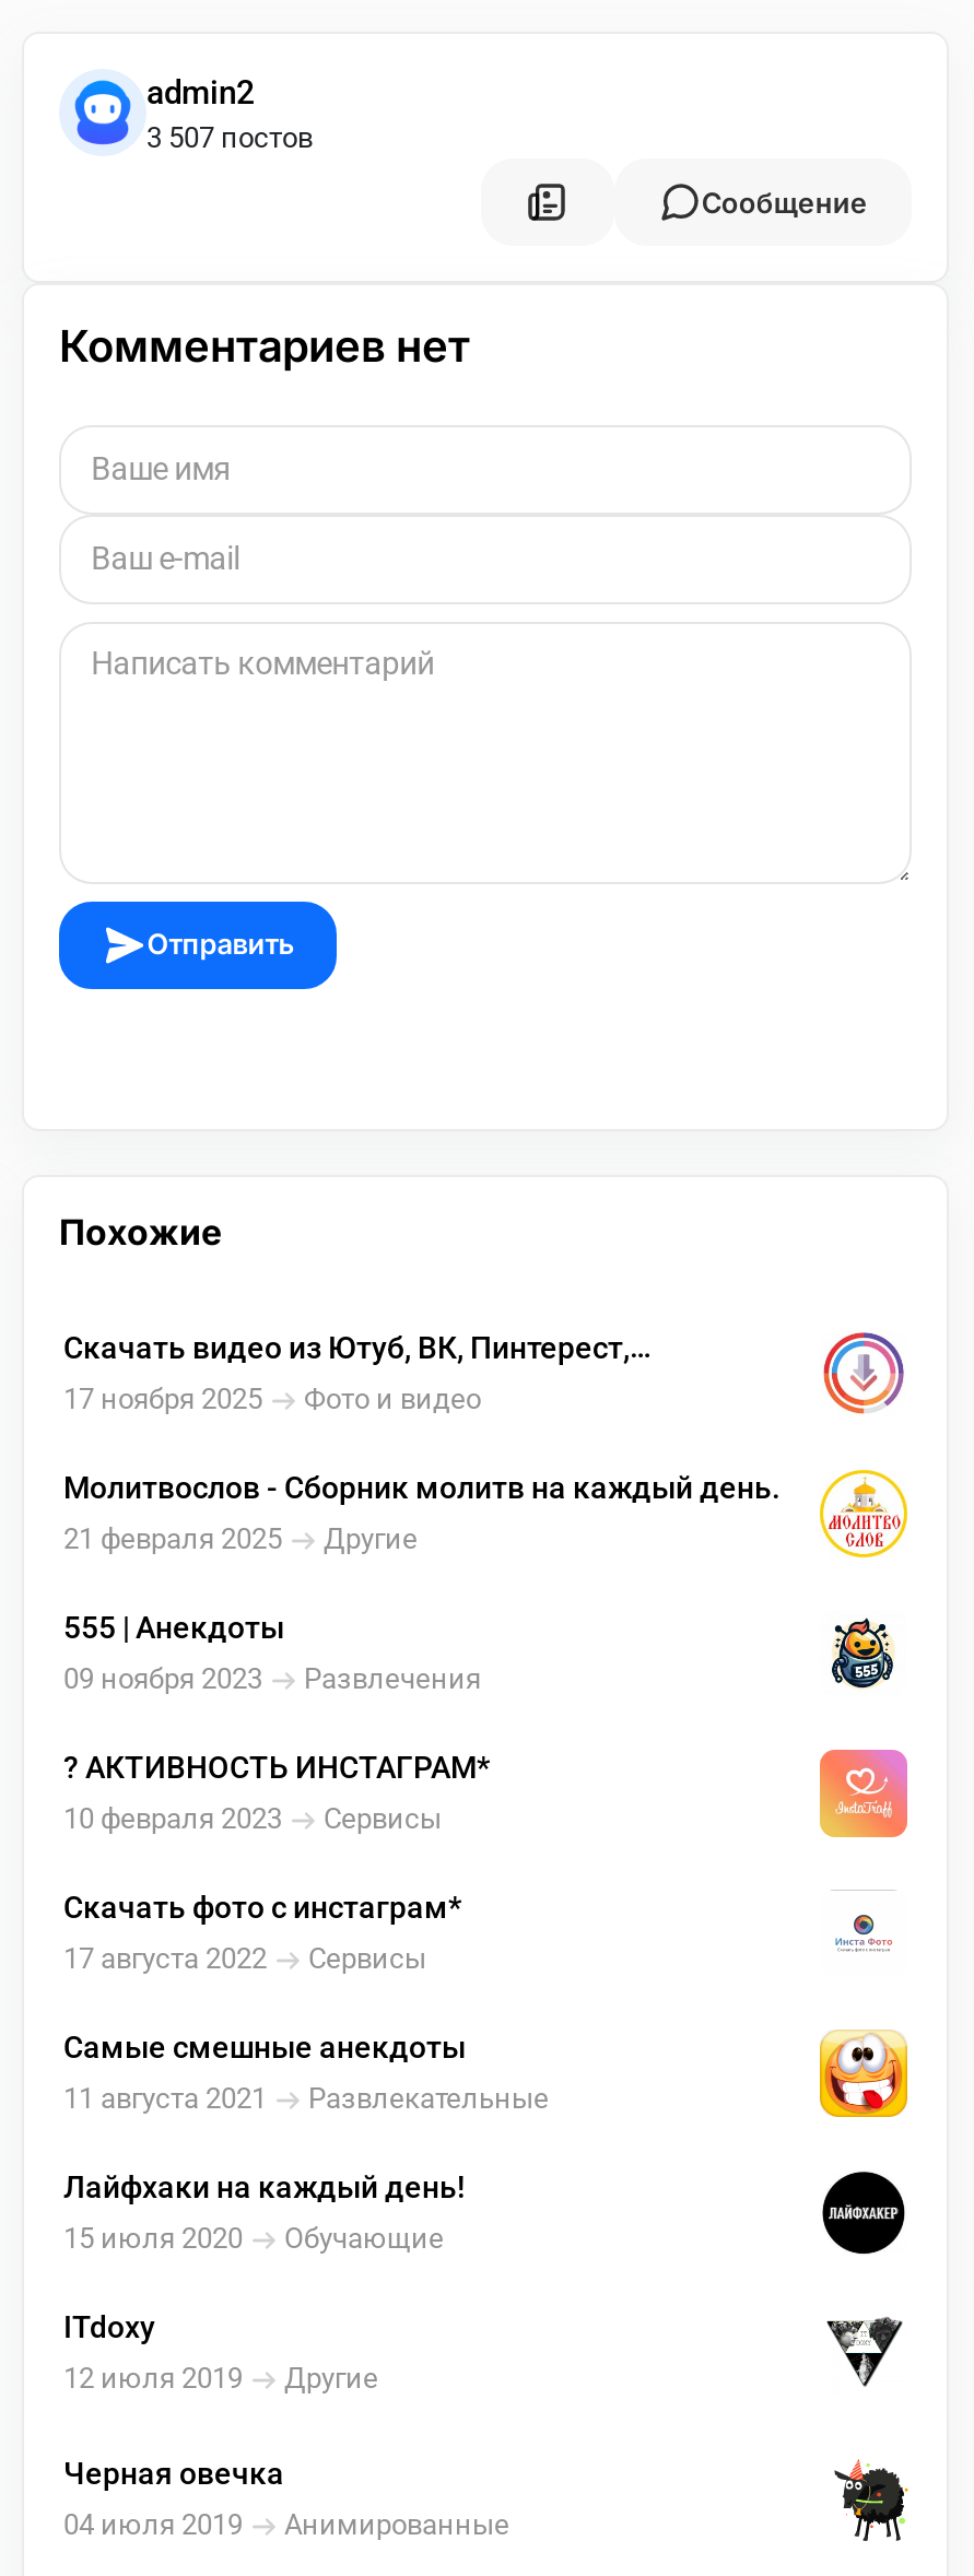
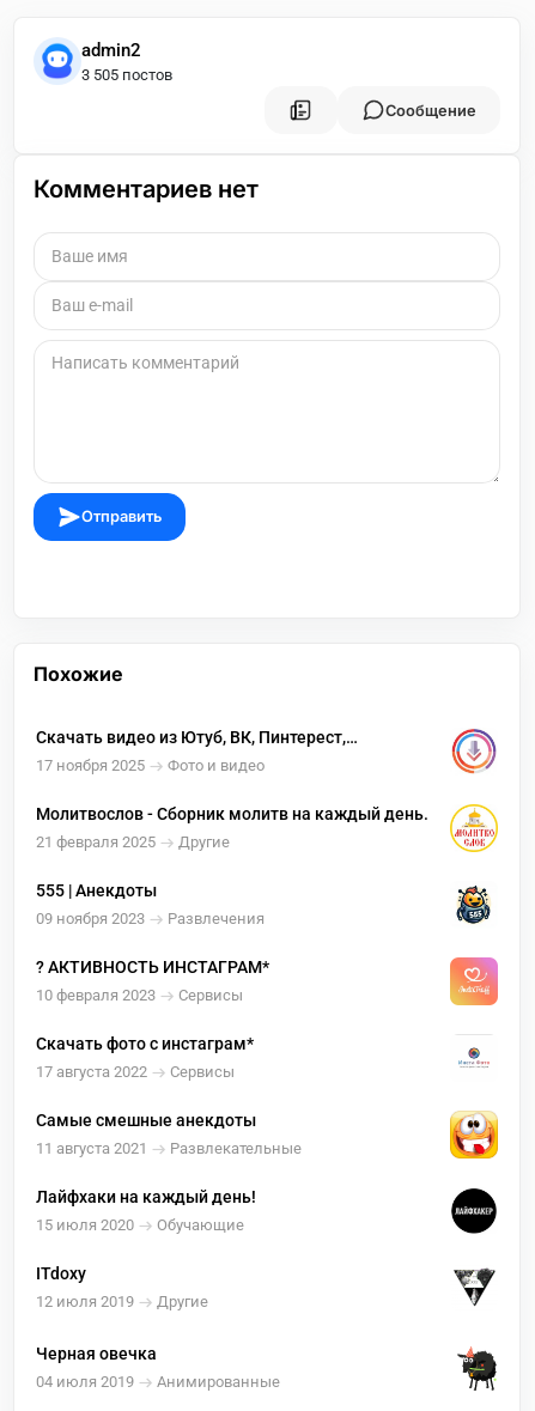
- 3 507 постов
+ 3 505 постов
